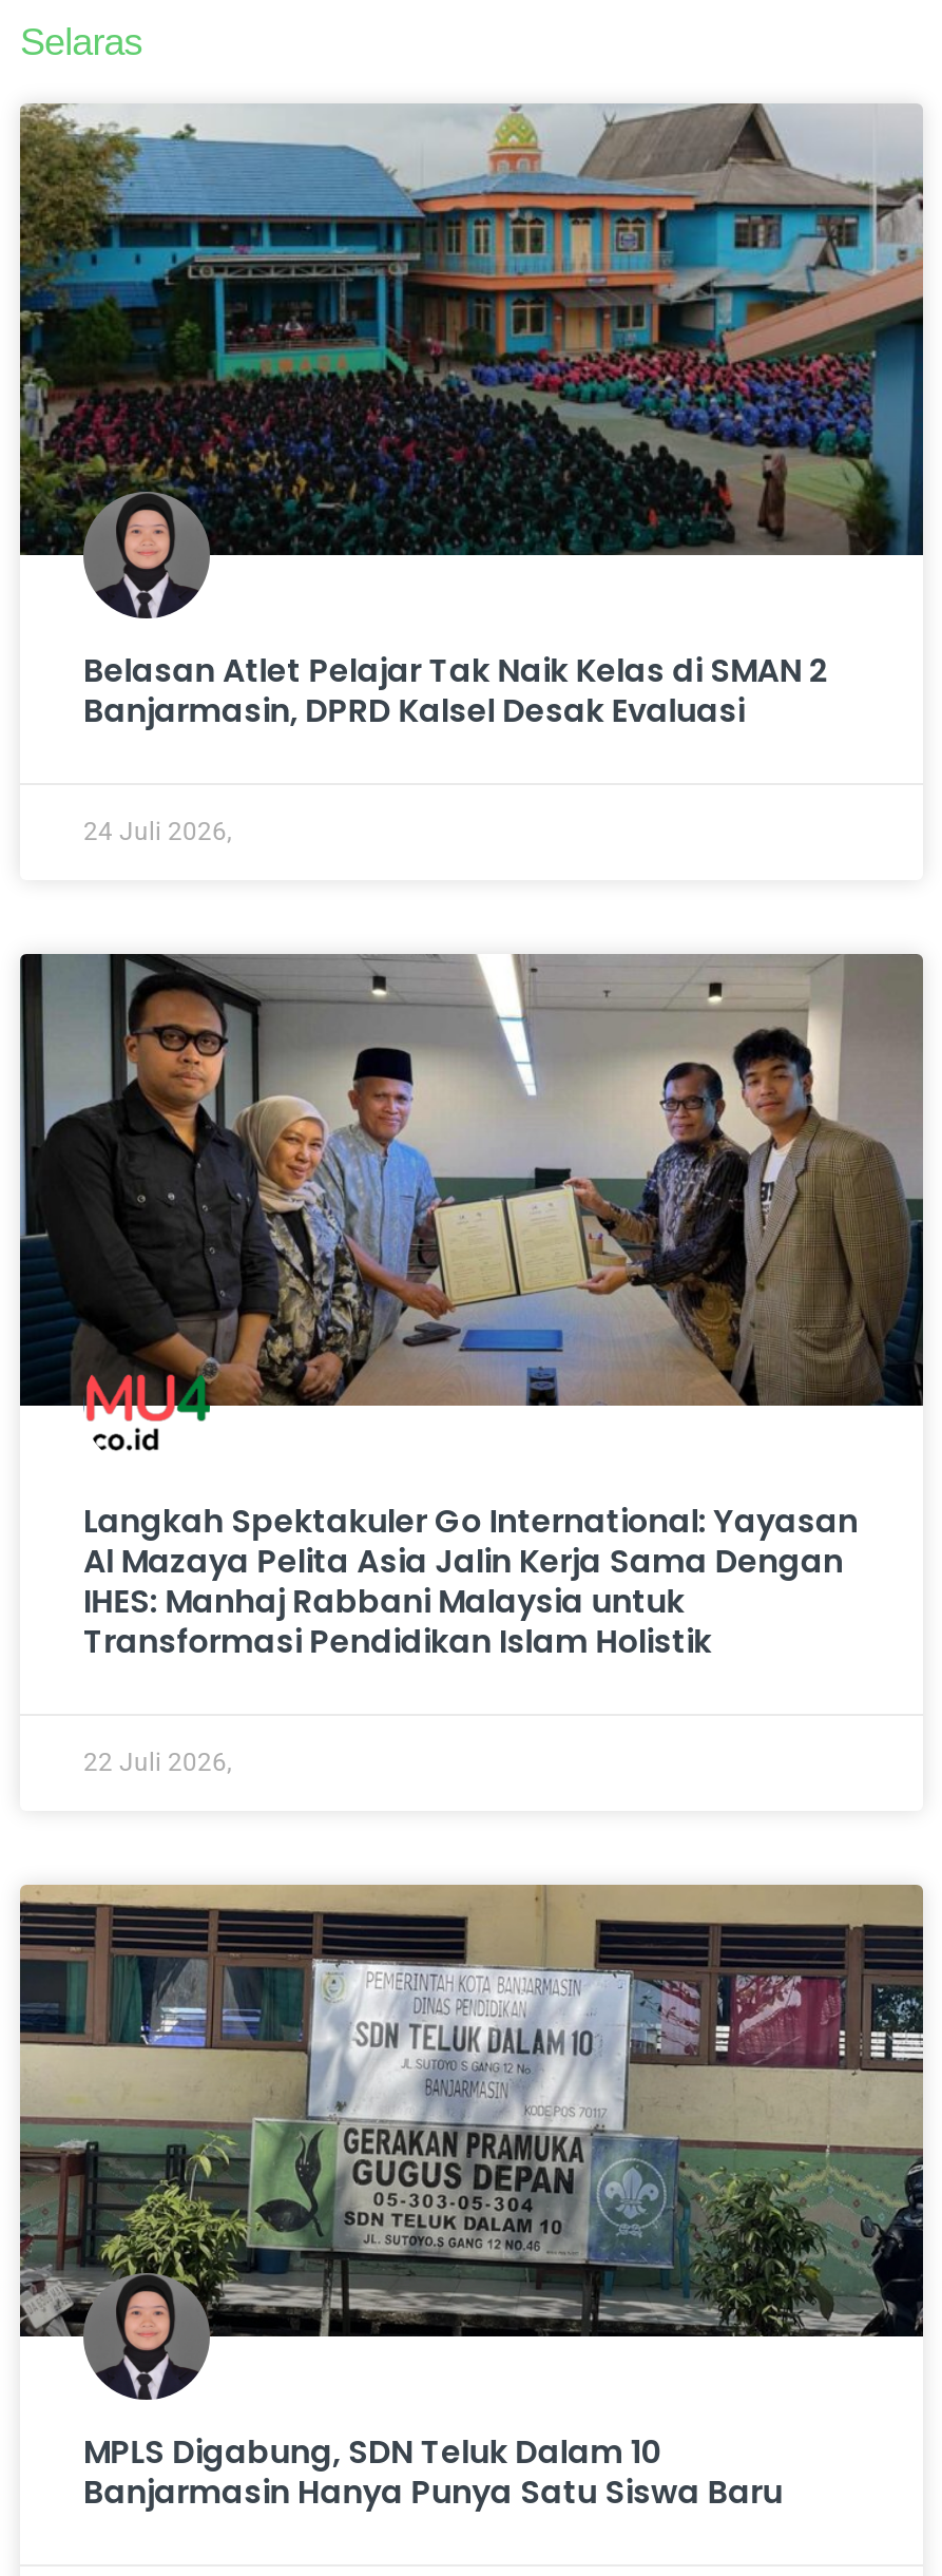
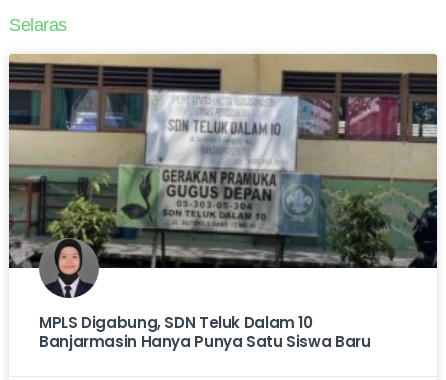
- [image]

- Belasan Atlet Pelajar Tak Naik Kelas di SMAN 2
- Banjarmasin, DPRD Kalsel Desak Evaluasi
- 24 Juli 2026,

- [image]
- Langkah Spektakuler Go International: Yayasan
- Al Mazaya Pelita Asia Jalin Kerja Sama Dengan
- IHES: Manhaj Rabbani Malaysia untuk
- Transformasi Pendidikan Islam Holistik
- 22 Juli 2026,
